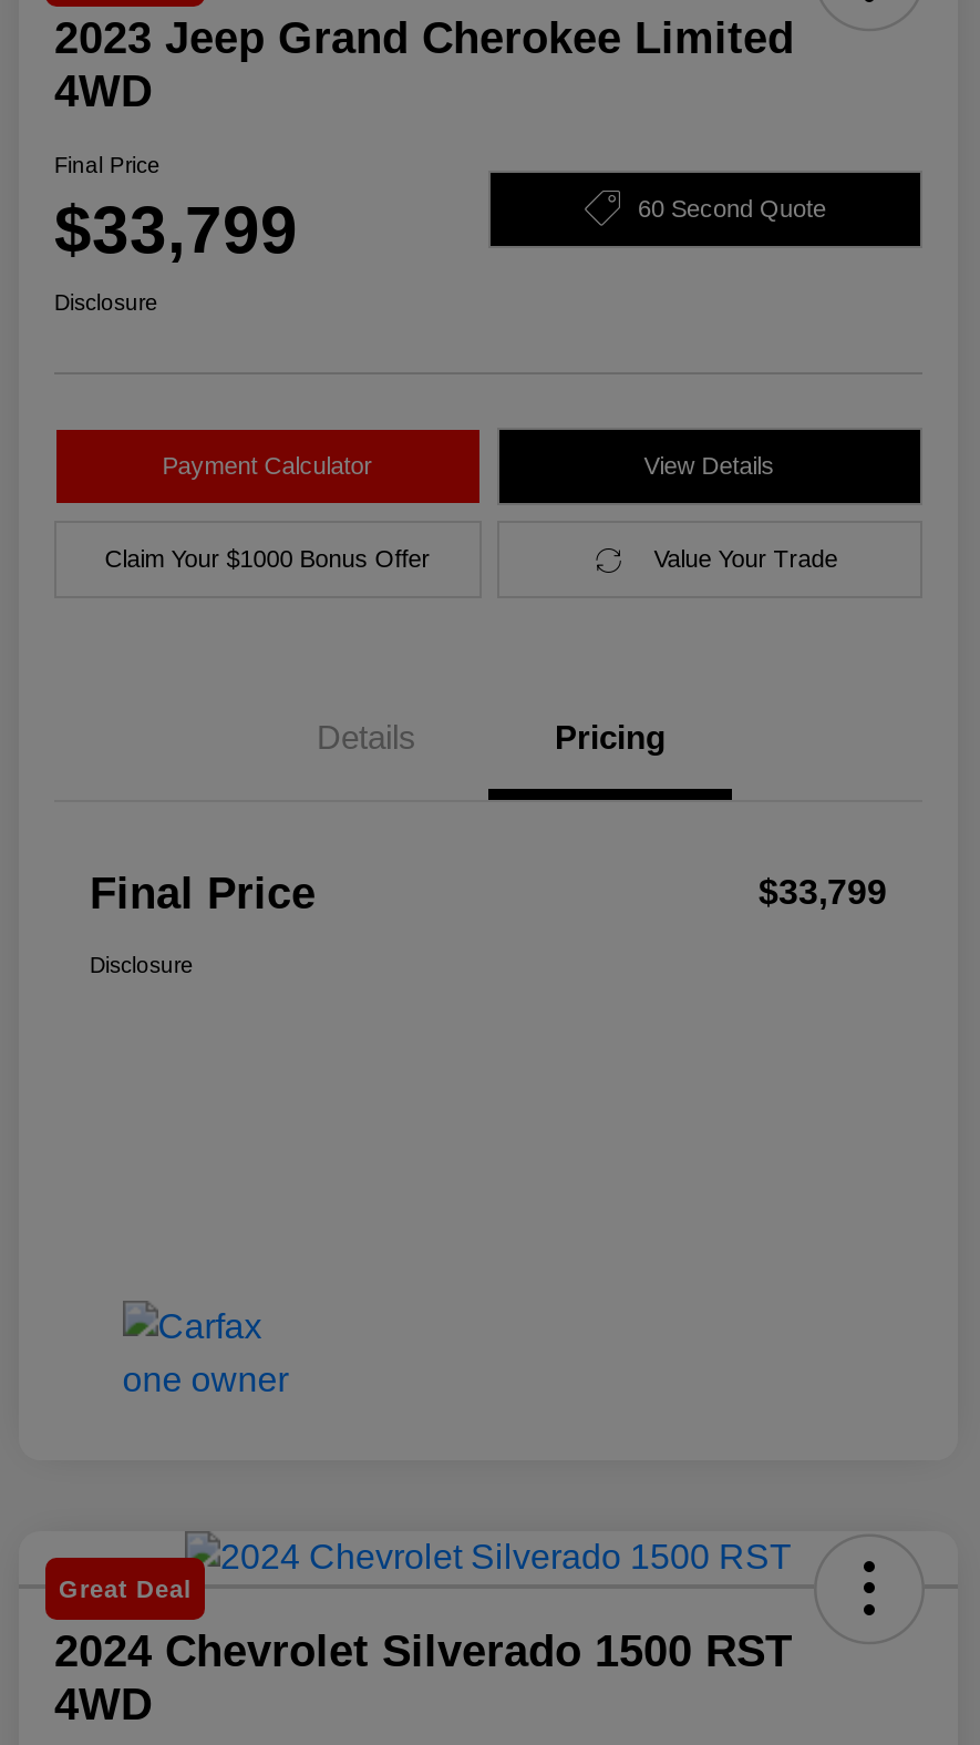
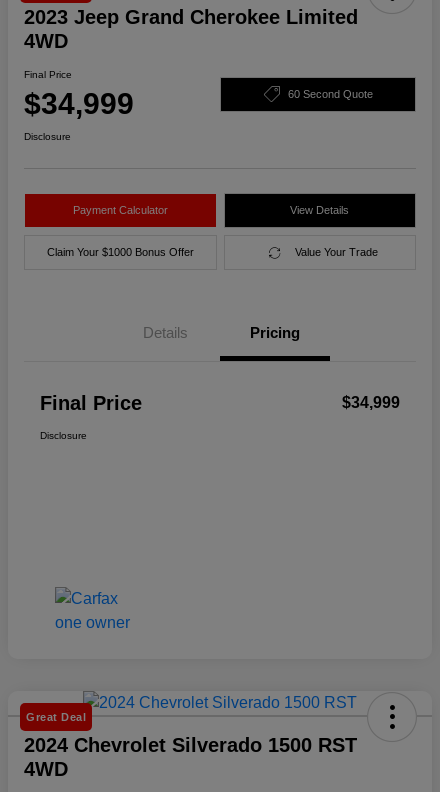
- $33,799
+ $34,999

- $33,799
+ $34,999
